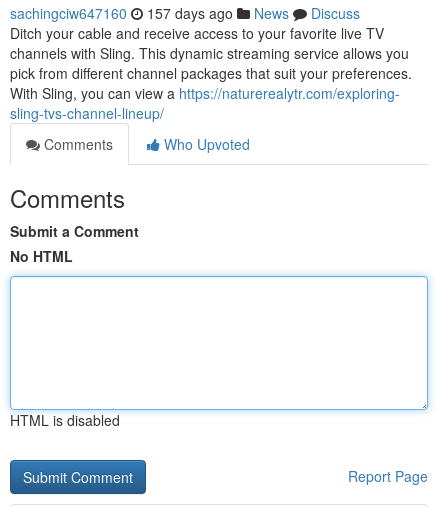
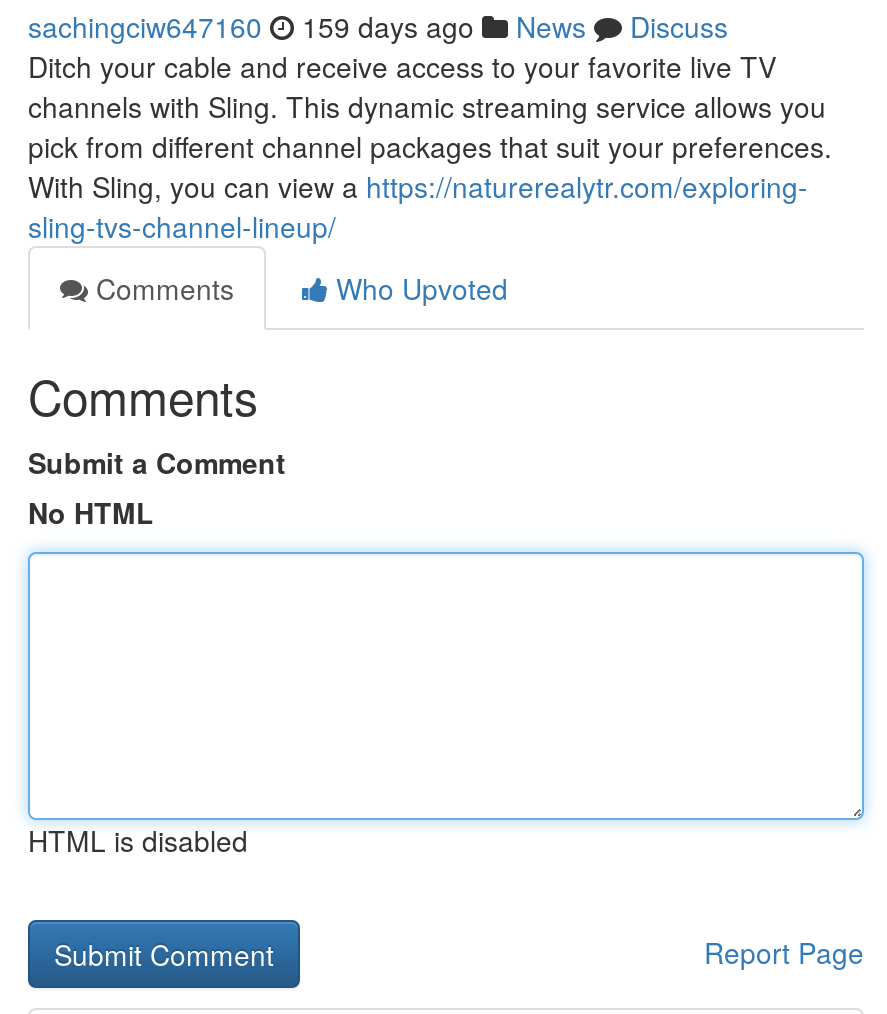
- sachingciw647160 157 days ago News Discuss
+ sachingciw647160 159 days ago News Discuss
